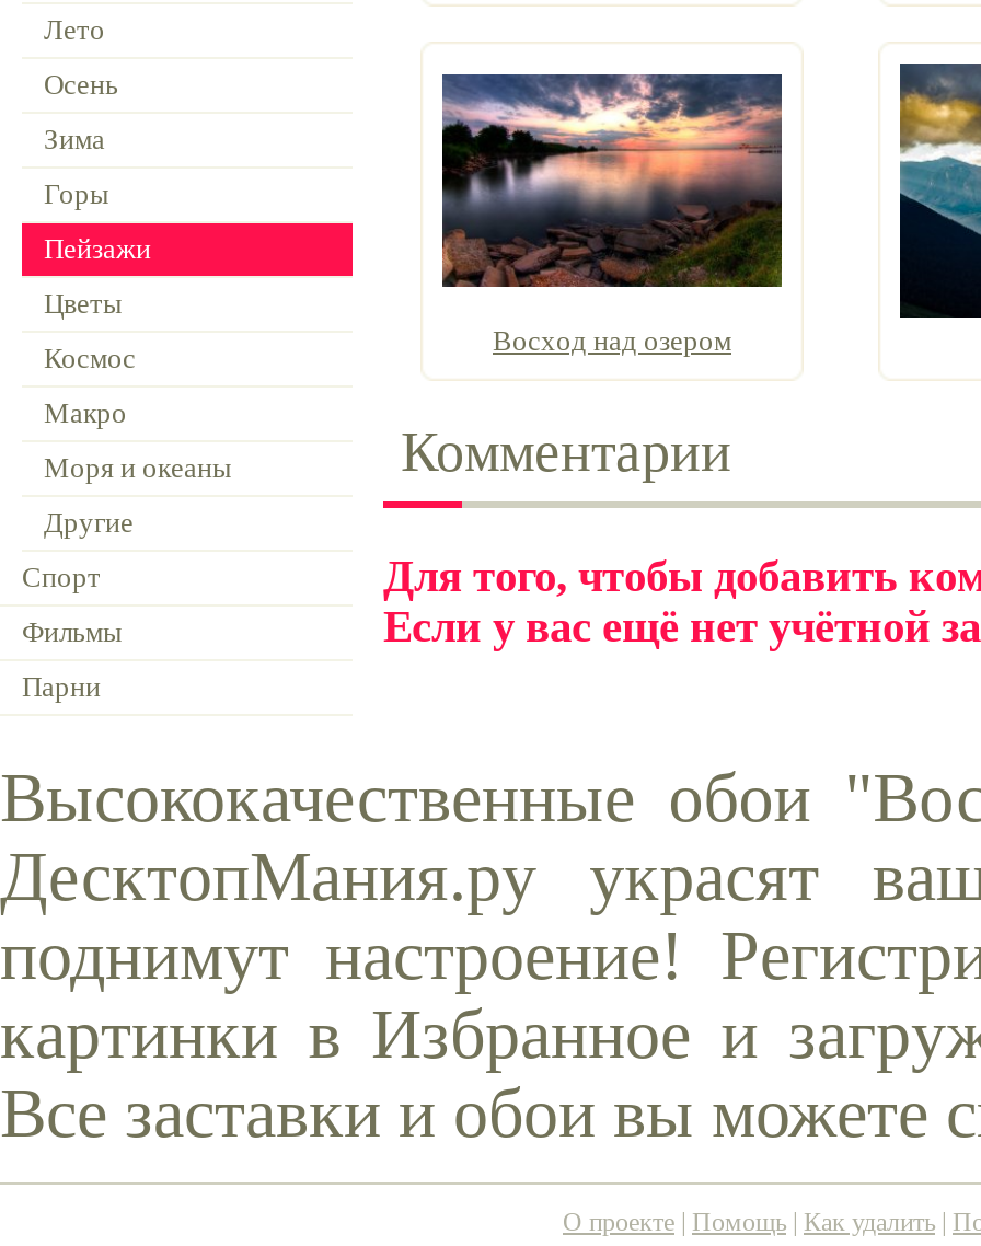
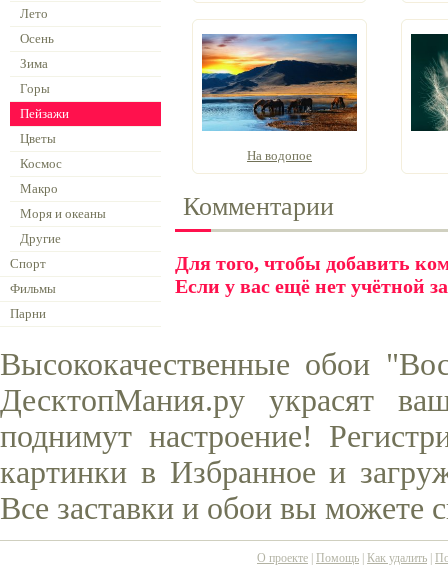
- [image]
- Восход над озером
+ [image]
+ На водопое

- [image]
+ [image]
